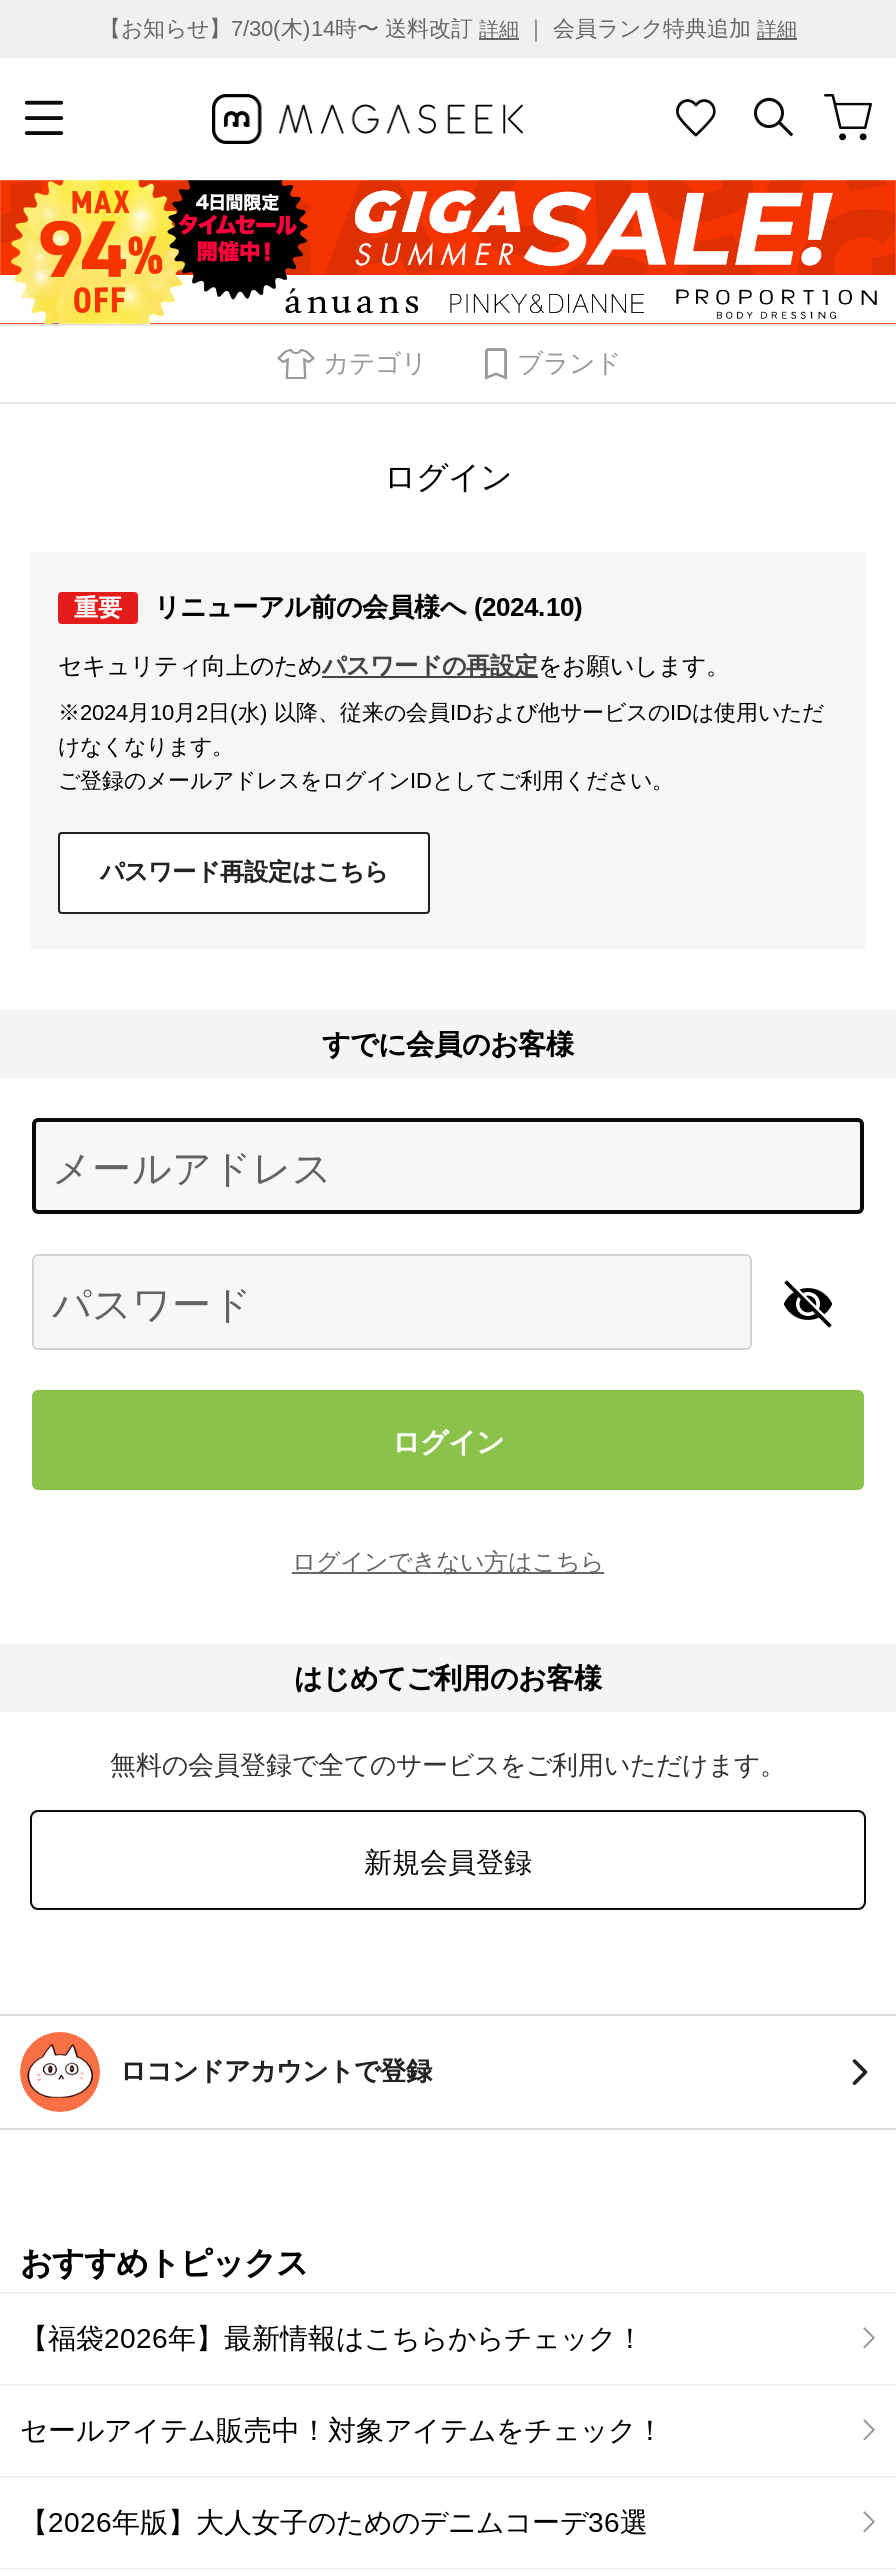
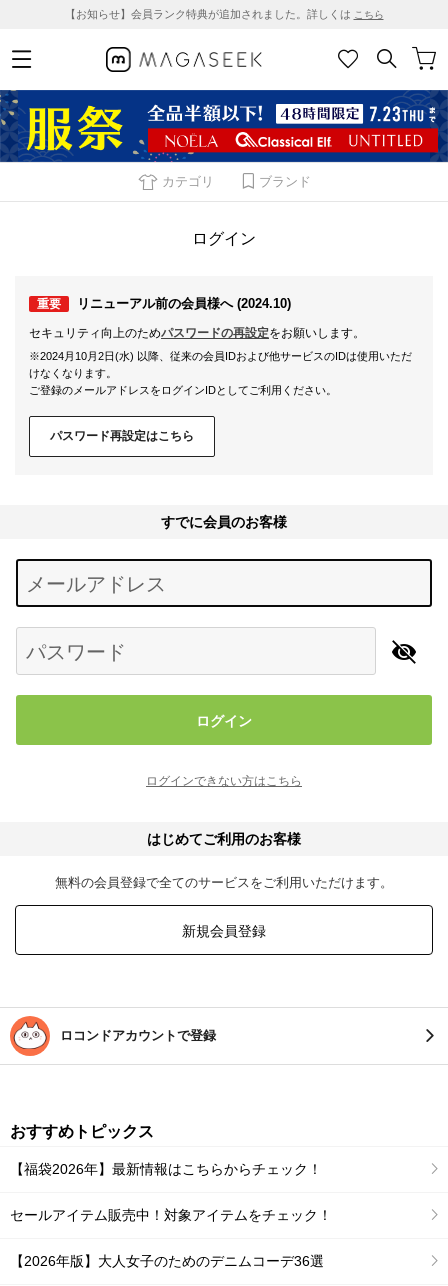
- 【お知らせ】7/30(木)14時〜 送料改訂詳細｜ 会員ランク特典追加詳細
+ 【お知らせ】会員ランク特典が追加されました。詳しくはこちら

- [image]
+ [image]
